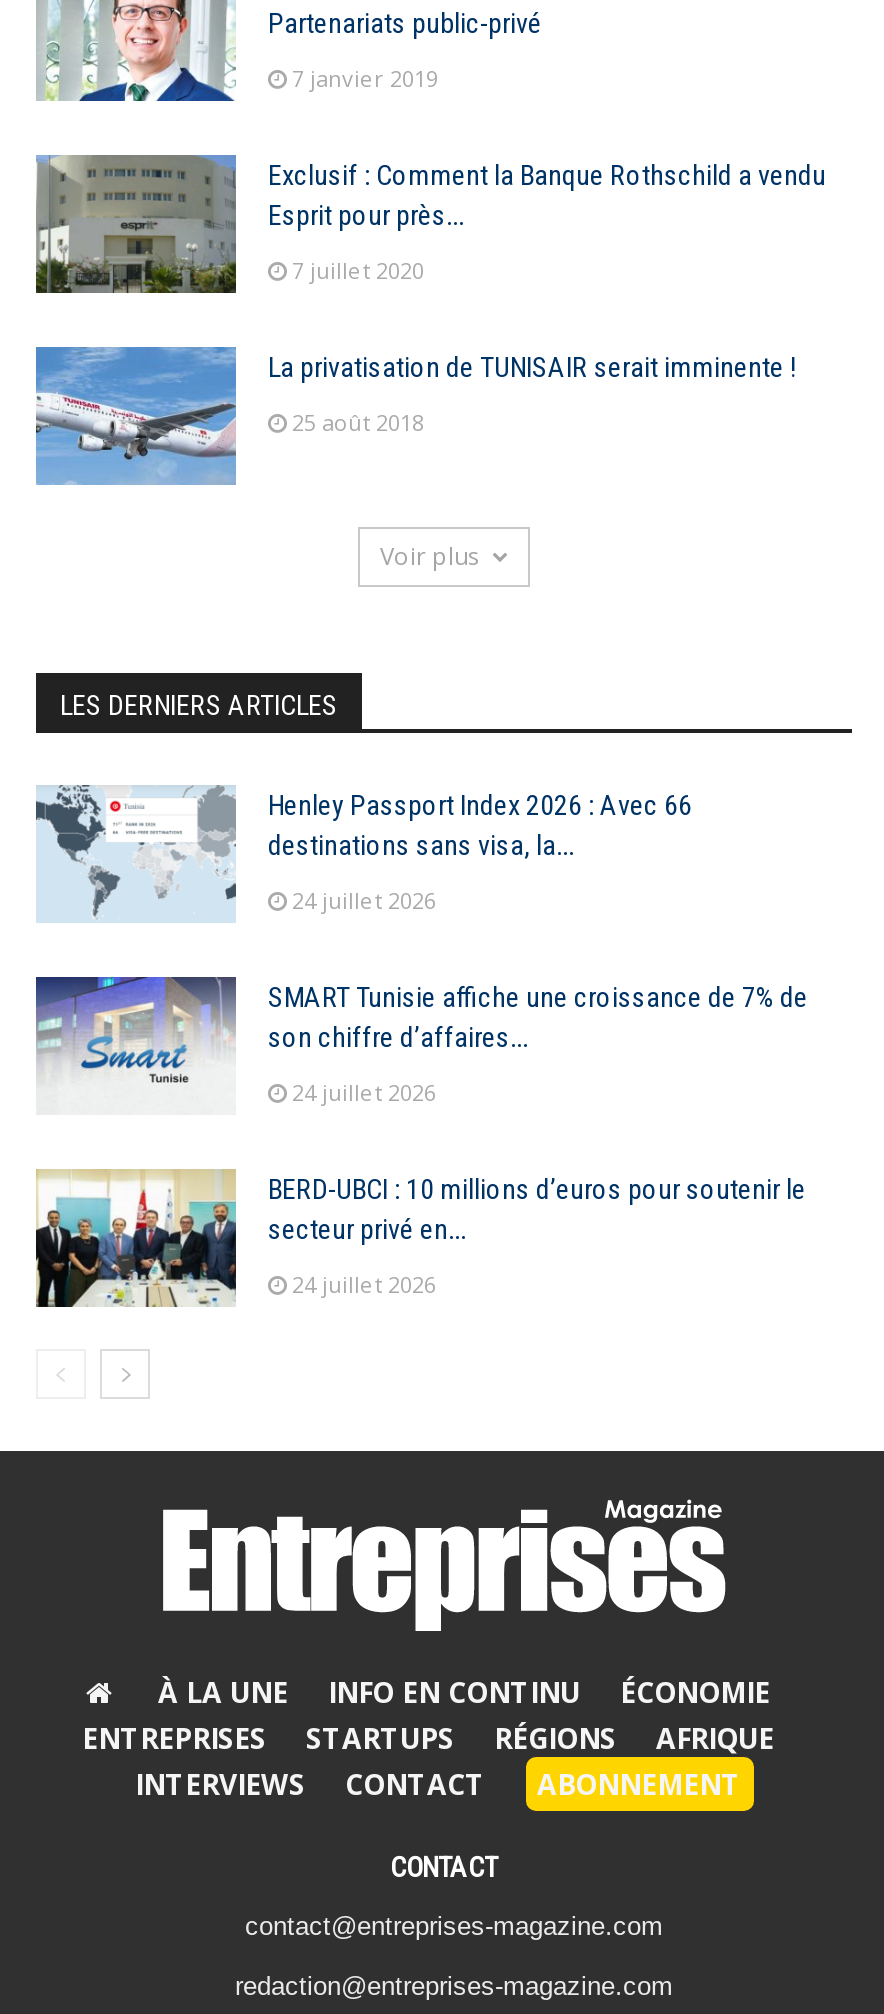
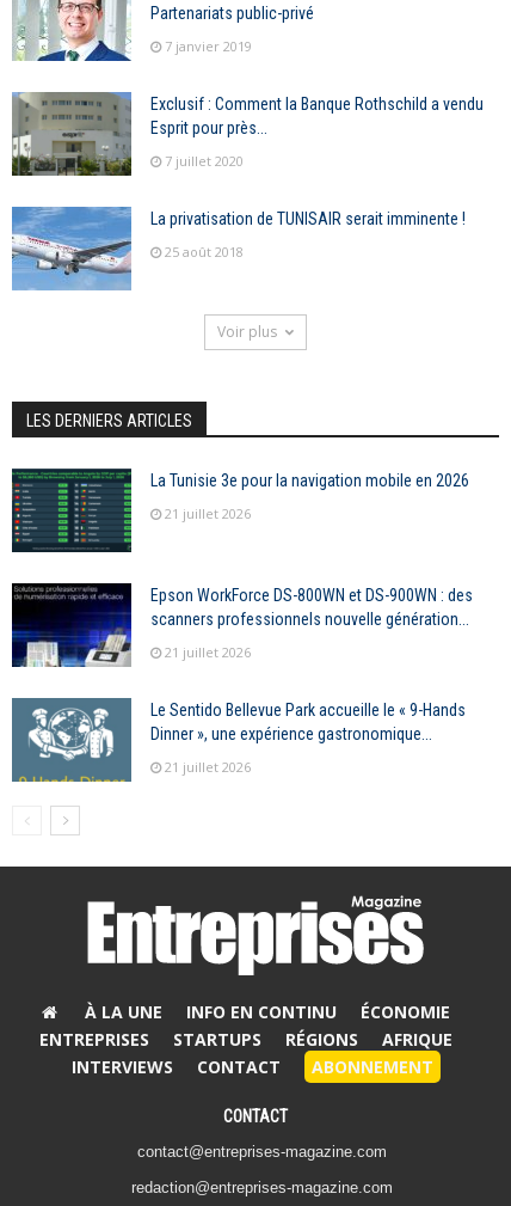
- [image]
- Henley Passport Index 2026 : Avec 66
- destinations sans visa, la...
+ [image]
+ La Tunisie 3e pour la navigation mobile en 2026

- 24 juillet 2026
+ 21 juillet 2026

- [image]
- SMART Tunisie affiche une croissance de 7% de
- son chiffre d’affaires...
+ [image]
+ Epson WorkForce DS-800WN et DS-900WN : des
+ scanners professionnels nouvelle génération...

- 24 juillet 2026
+ 21 juillet 2026

- [image]
- BERD-UBCI : 10 millions d’euros pour soutenir le
- secteur privé en...
+ [image]
+ Le Sentido Bellevue Park accueille le « 9-Hands
+ Dinner », une expérience gastronomique...

- 24 juillet 2026
+ 21 juillet 2026
